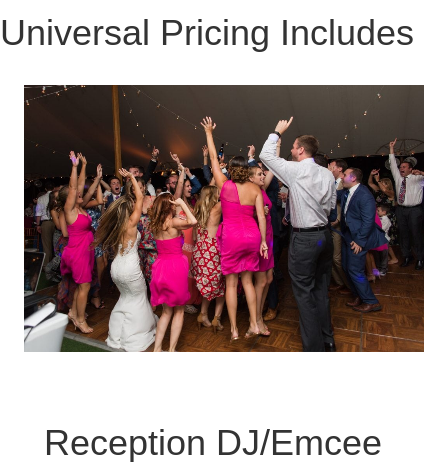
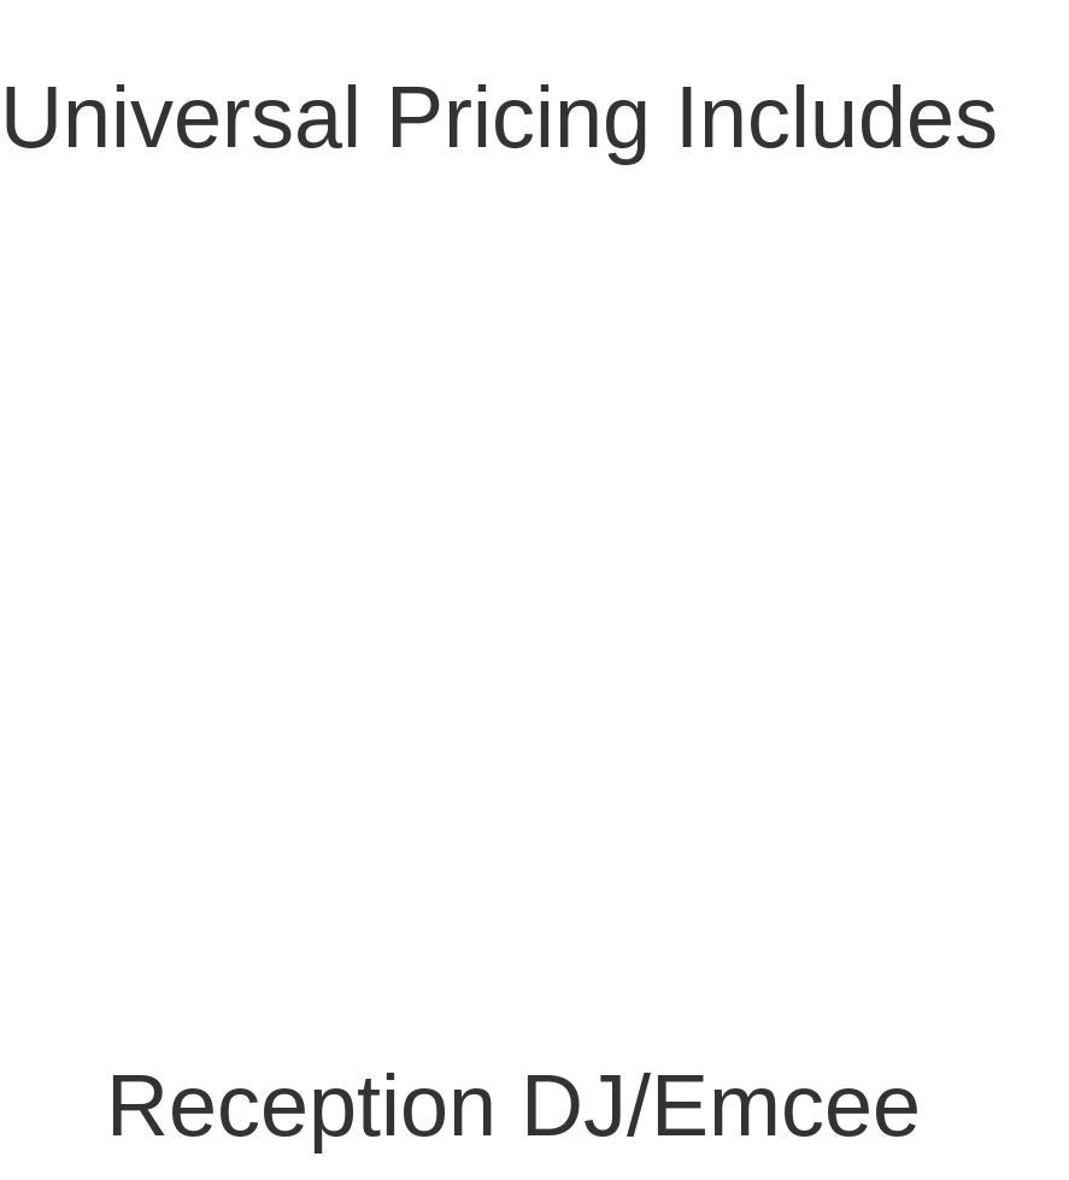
- [image]
